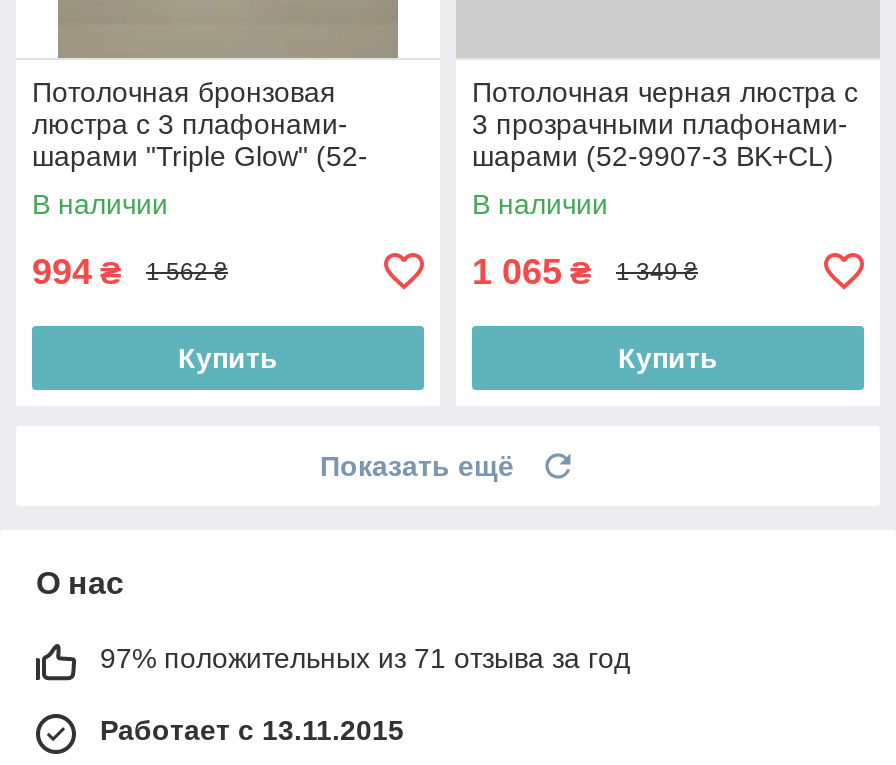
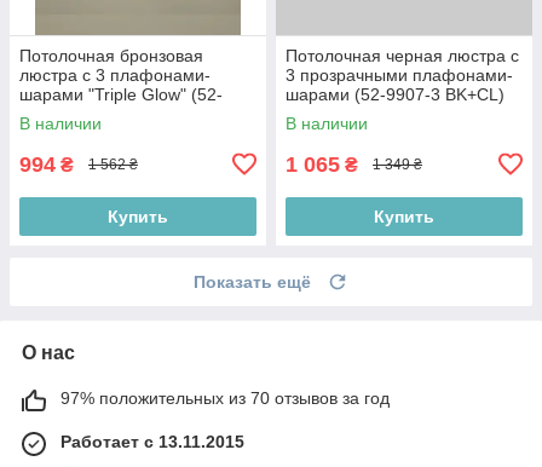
- 97% положительных из 71 отзыва за год
+ 97% положительных из 70 отзывов за год
